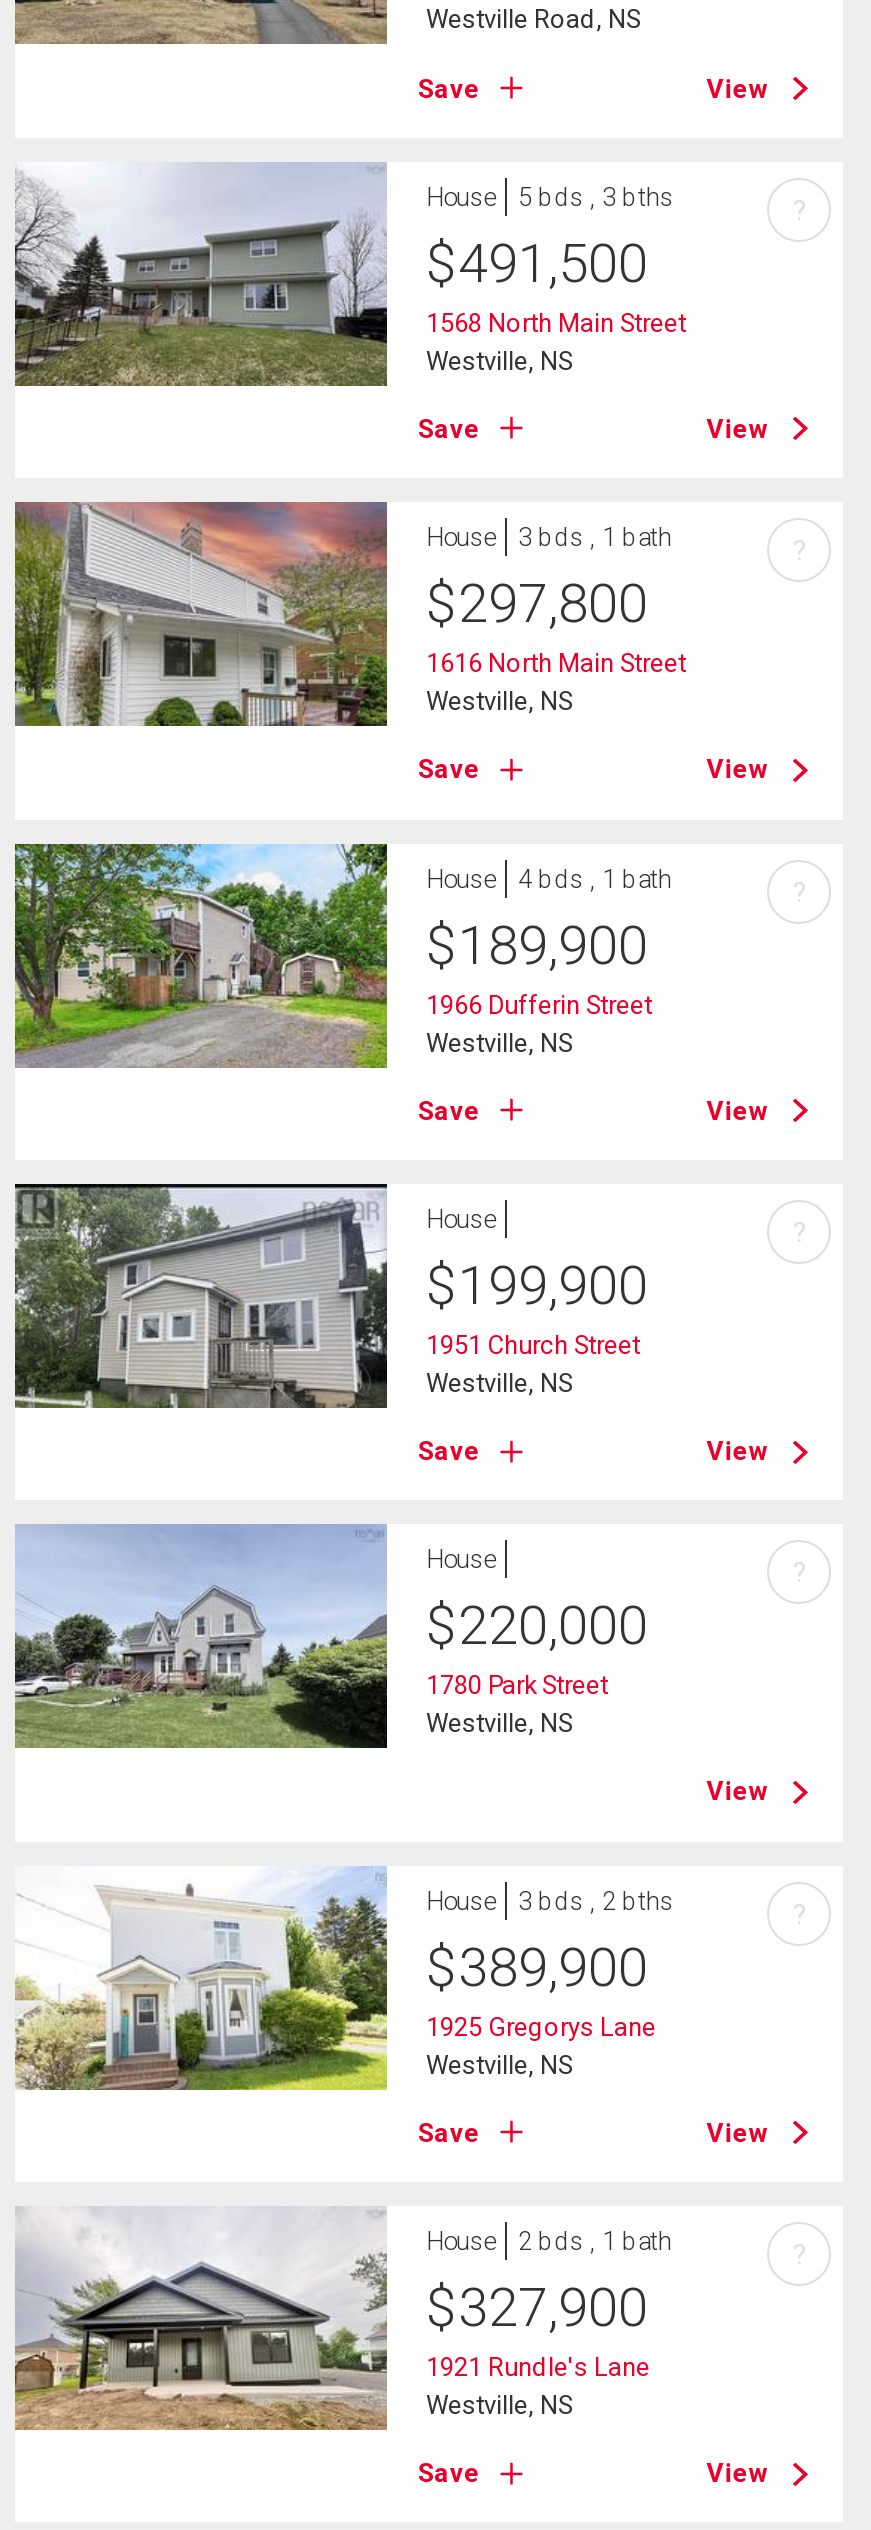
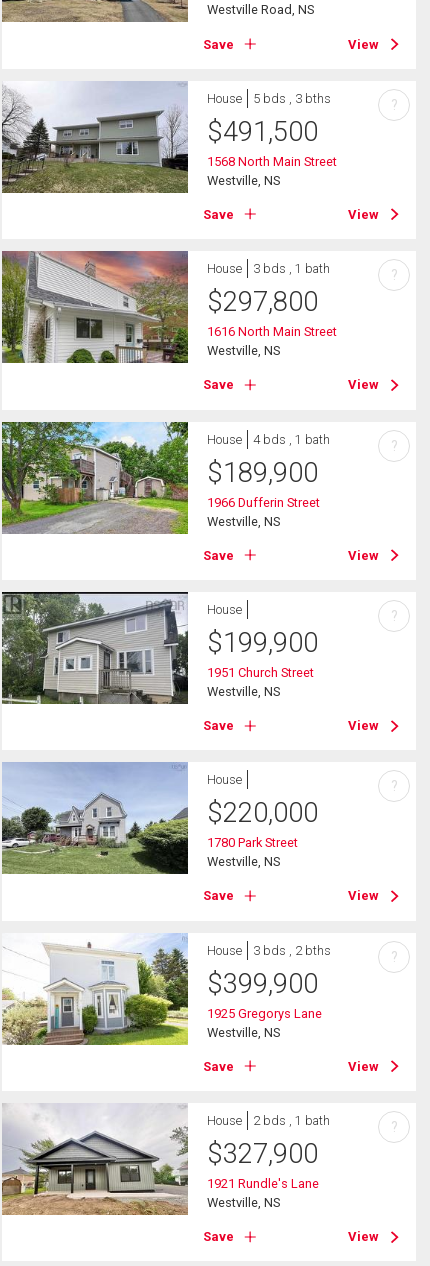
+ Save

- $389,900
+ $399,900
